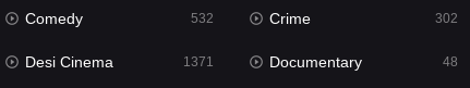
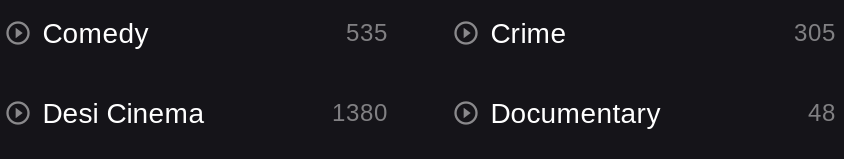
- 532
+ 535

- 302
+ 305

- 1371
+ 1380
